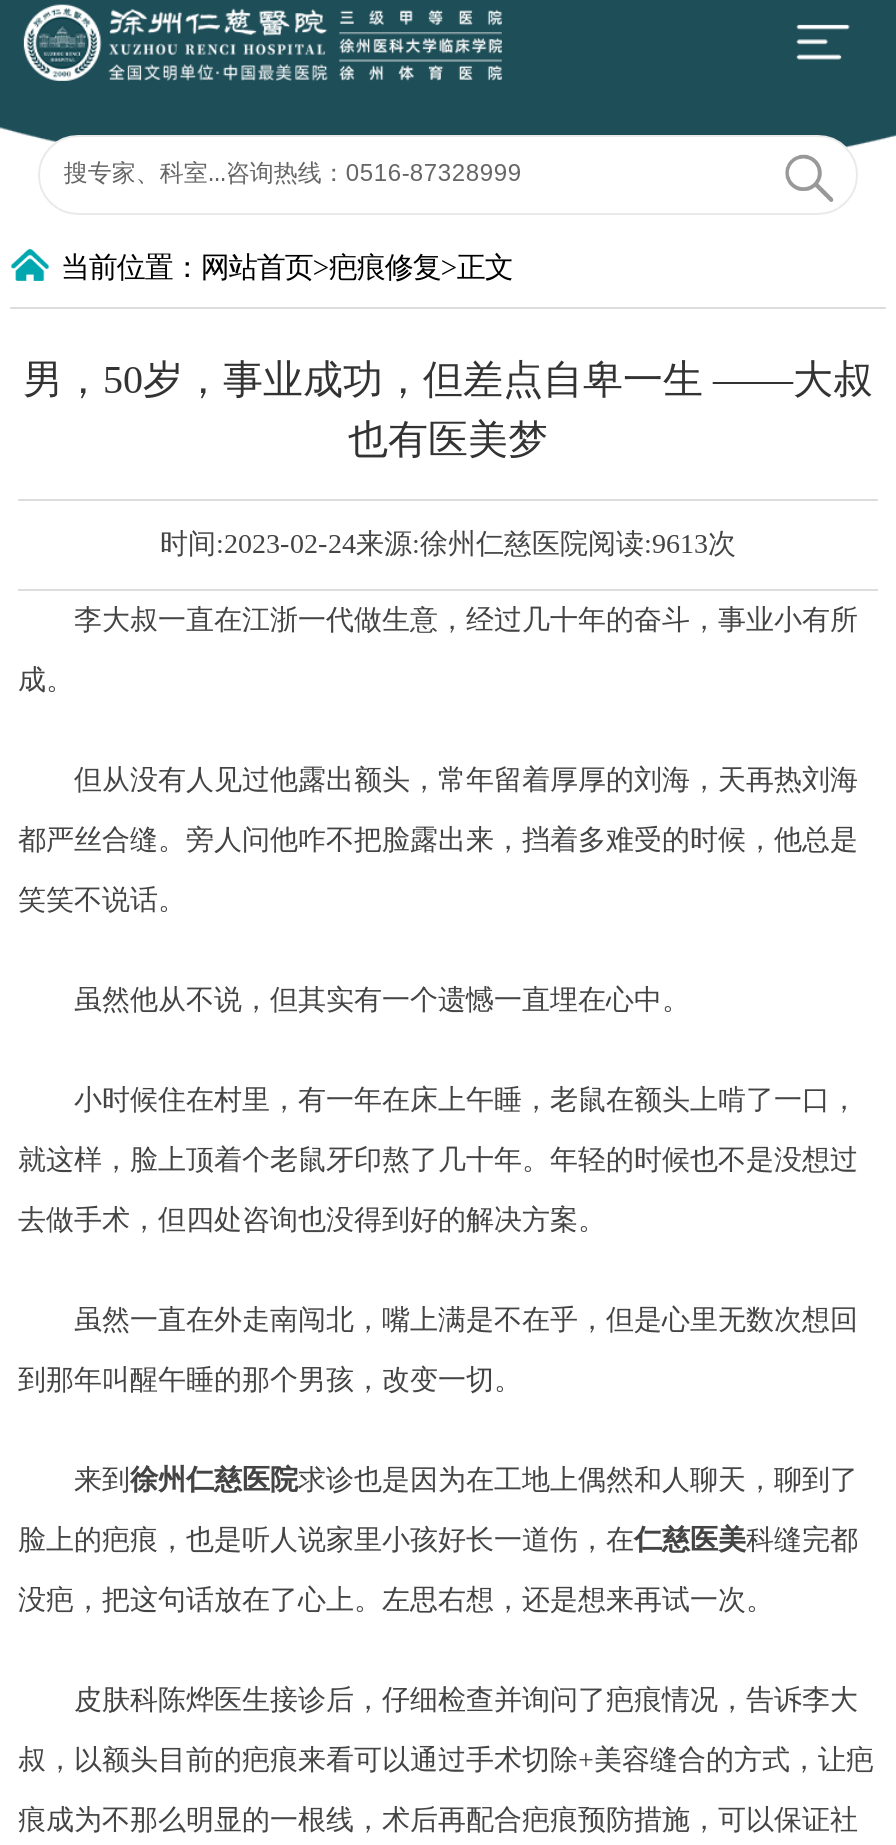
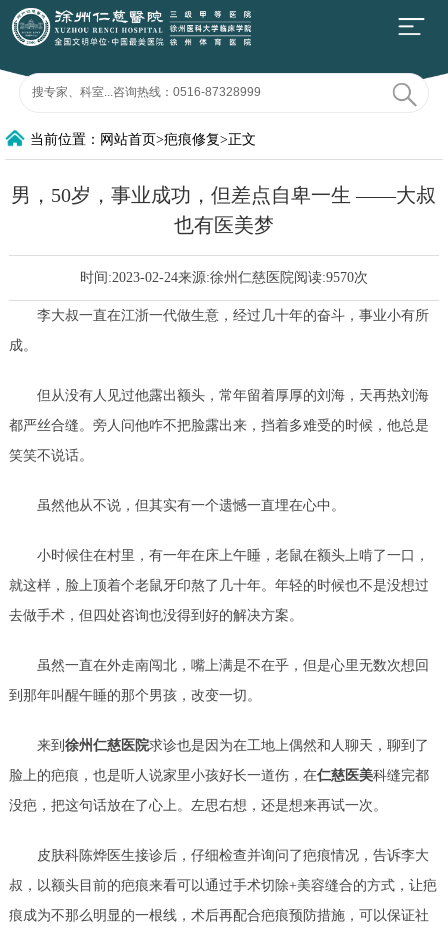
- 时间:2023-02-24来源:徐州仁慈医院阅读:9613次
+ 时间:2023-02-24来源:徐州仁慈医院阅读:9570次
